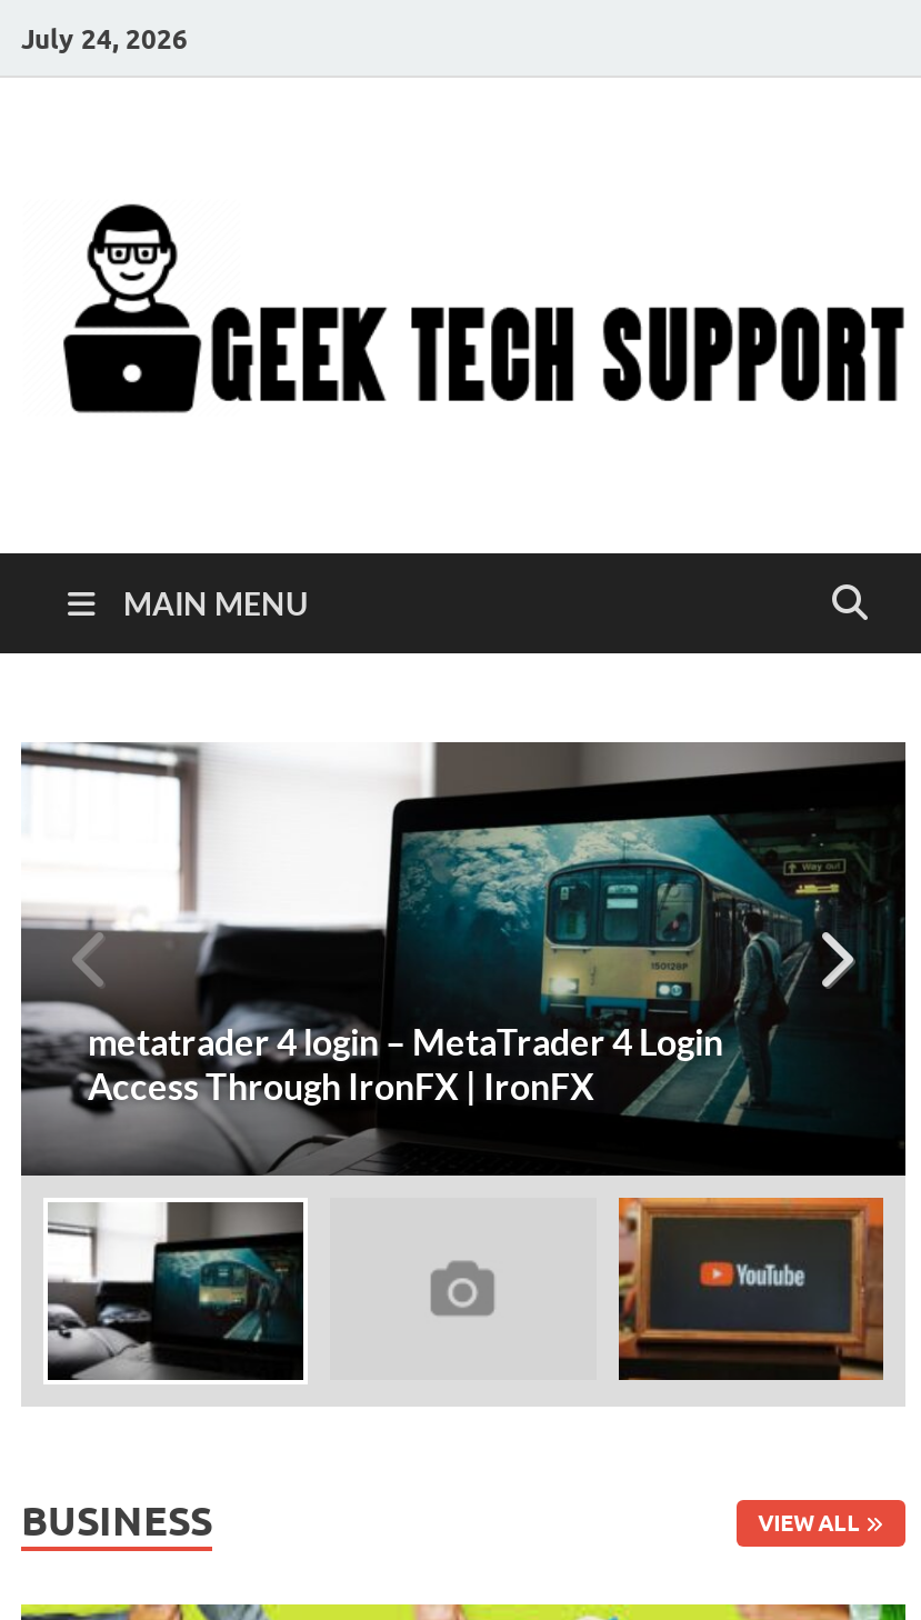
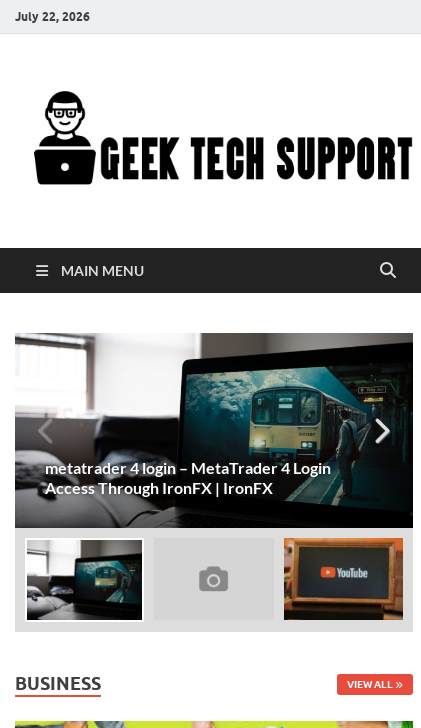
- July 24, 2026
+ July 22, 2026
